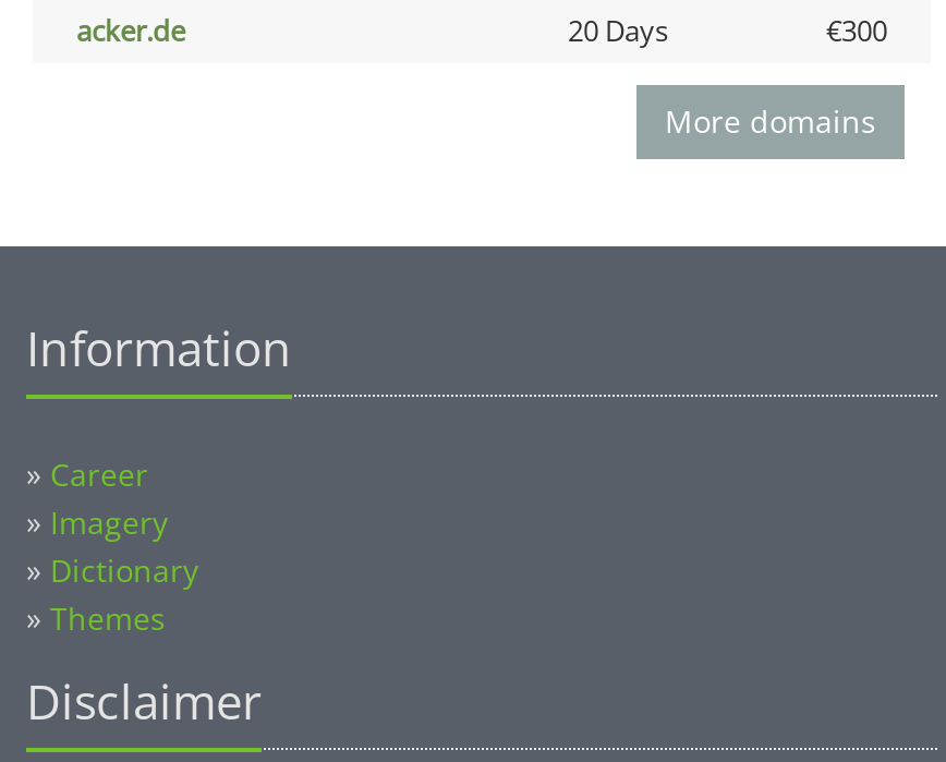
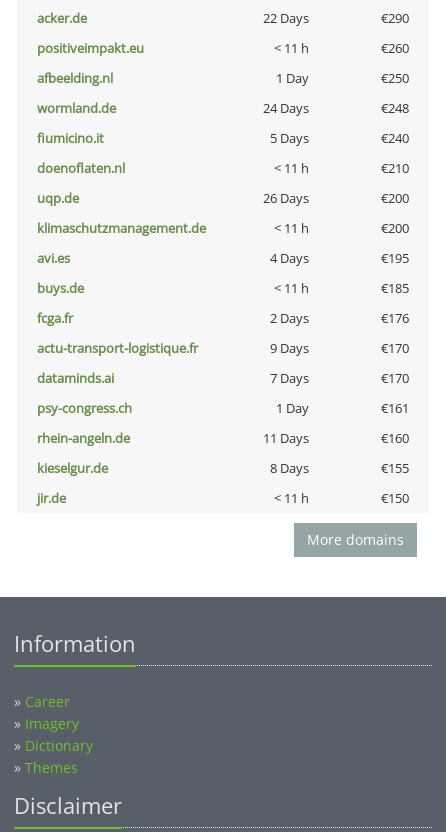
- 20 Days
- €300
+ 22 Days
+ €290
+ positiveimpakt.eu
+ < 11 h
+ €260
+ afbeelding.nl
+ 1 Day
+ €250
+ wormland.de
+ 24 Days
+ €248
+ fiumicino.it
+ 5 Days
+ €240
+ doenoflaten.nl
+ < 11 h
+ €210
+ uqp.de
+ 26 Days
+ €200
+ klimaschutzmanagement.de
+ < 11 h
+ €200
+ avi.es
+ 4 Days
+ €195
+ buys.de
+ < 11 h
+ €185
+ fcga.fr
+ 2 Days
+ €176
+ actu-transport-logistique.fr
+ 9 Days
+ €170
+ dataminds.ai
+ 7 Days
+ €170
+ psy-congress.ch
+ 1 Day
+ €161
+ rhein-angeln.de
+ 11 Days
+ €160
+ kieselgur.de
+ 8 Days
+ €155
+ jir.de
+ < 11 h
+ €150
